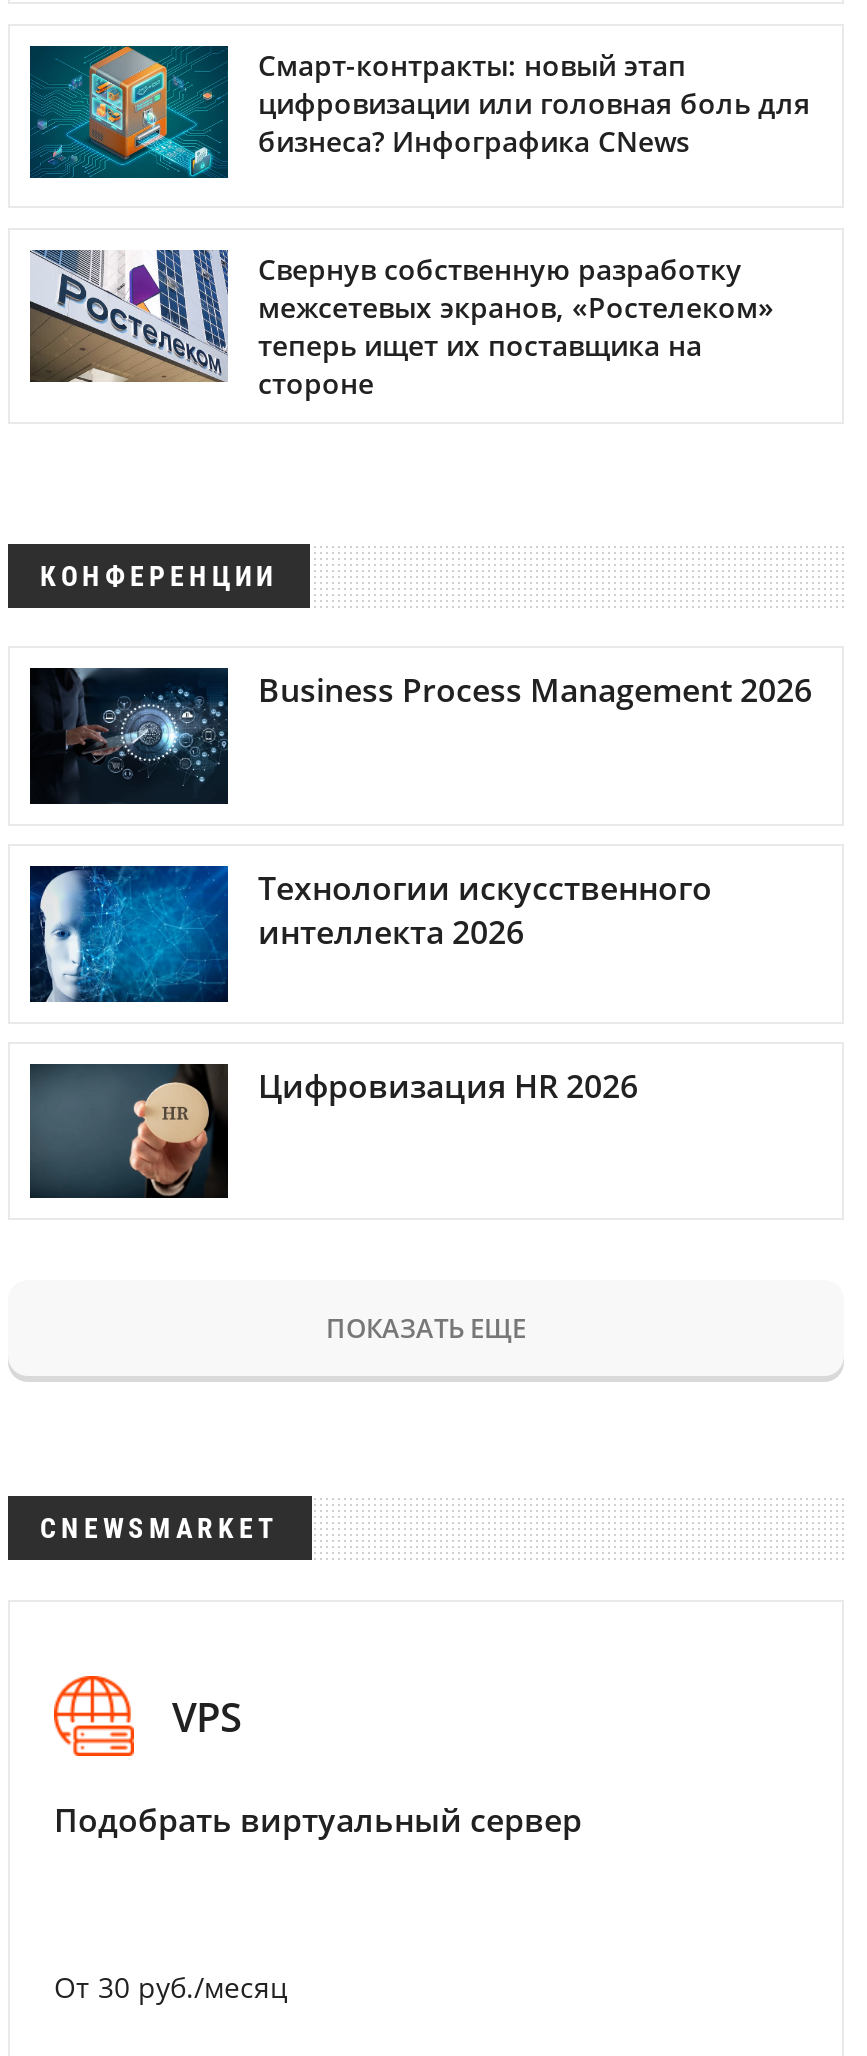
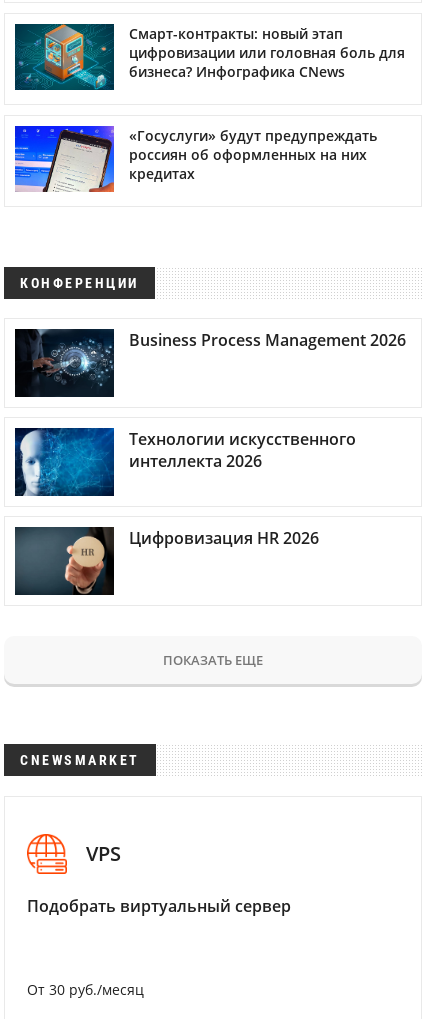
- [image]
- Свернув собственную разработку
- межсетевых экранов, «Ростелеком»
- теперь ищет их поставщика на
- стороне
+ [image]
+ «Госуслуги» будут предупреждать
+ россиян об оформленных на них
+ кредитах
